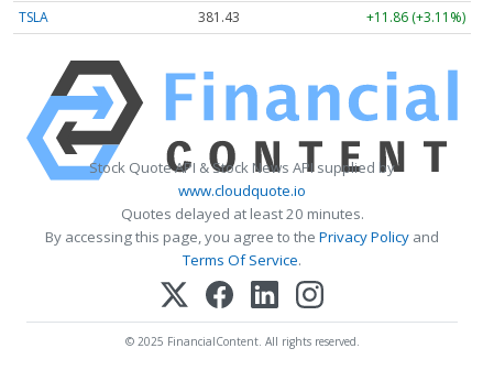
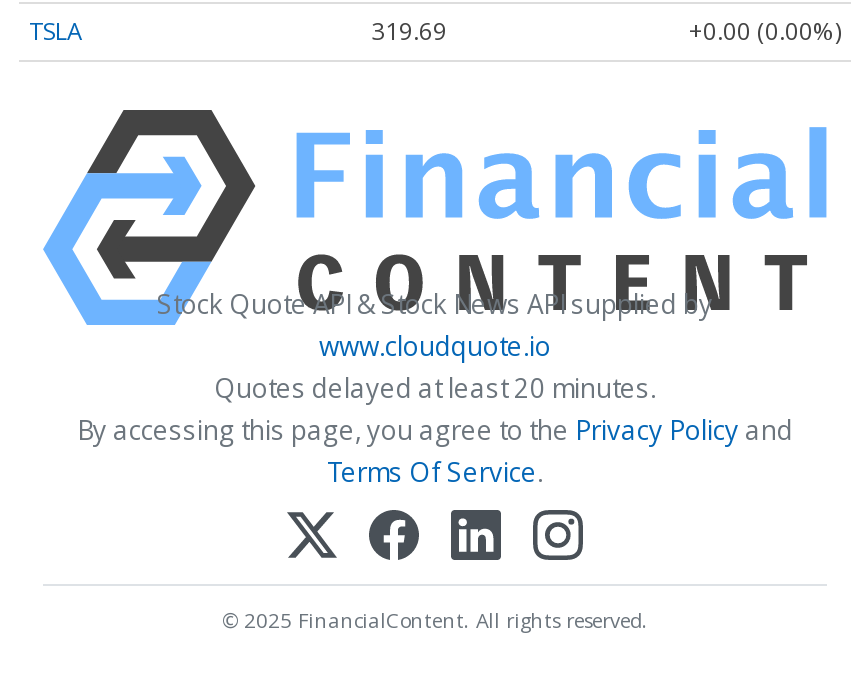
- 381.43
+ 319.69

- +11.86 (+3.11%)
+ +0.00 (0.00%)
